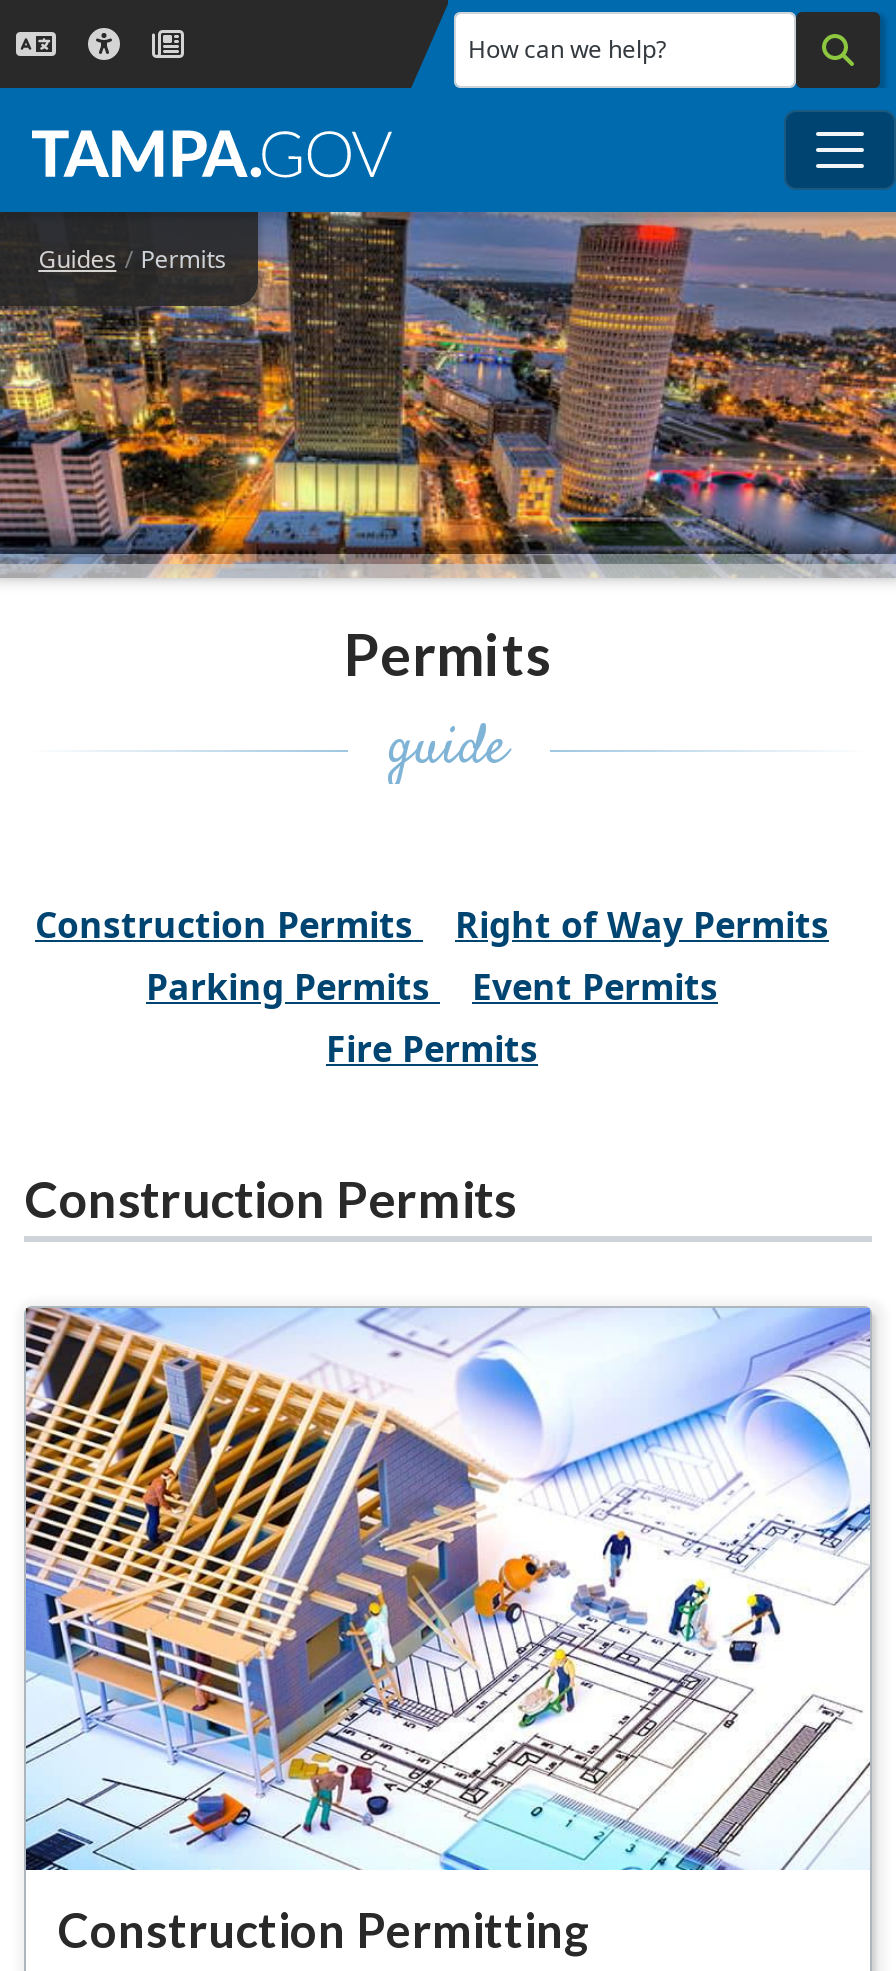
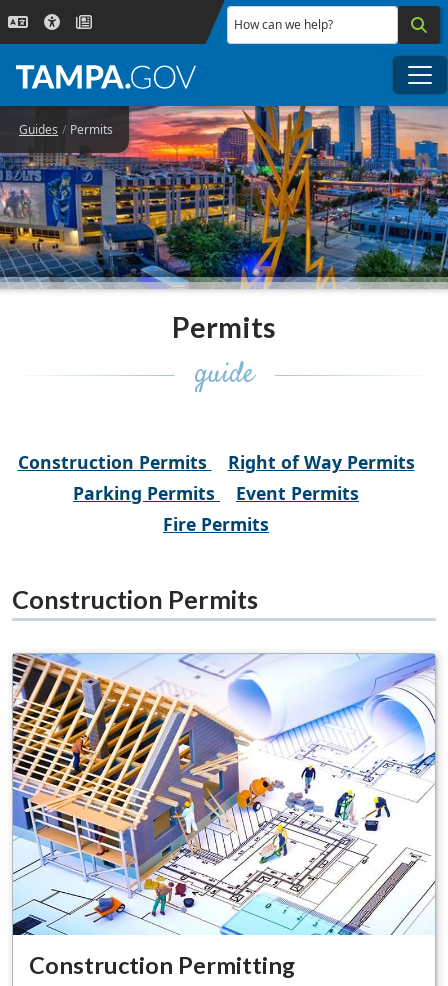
- [image]
+ [image]
